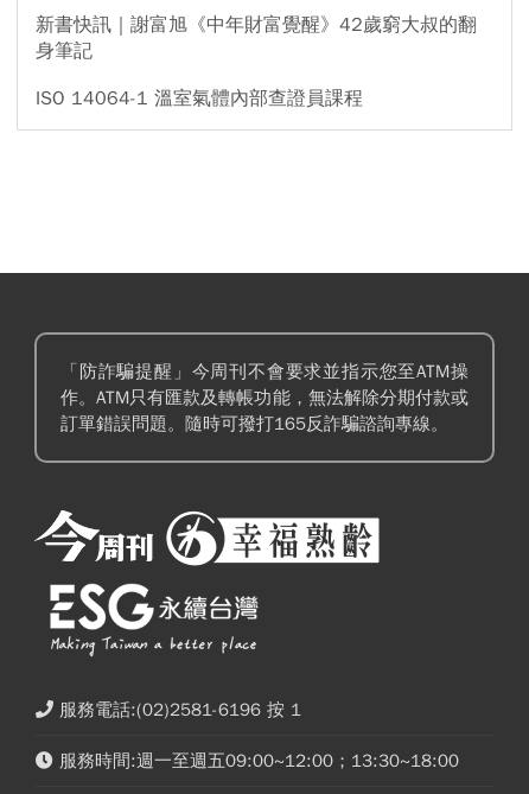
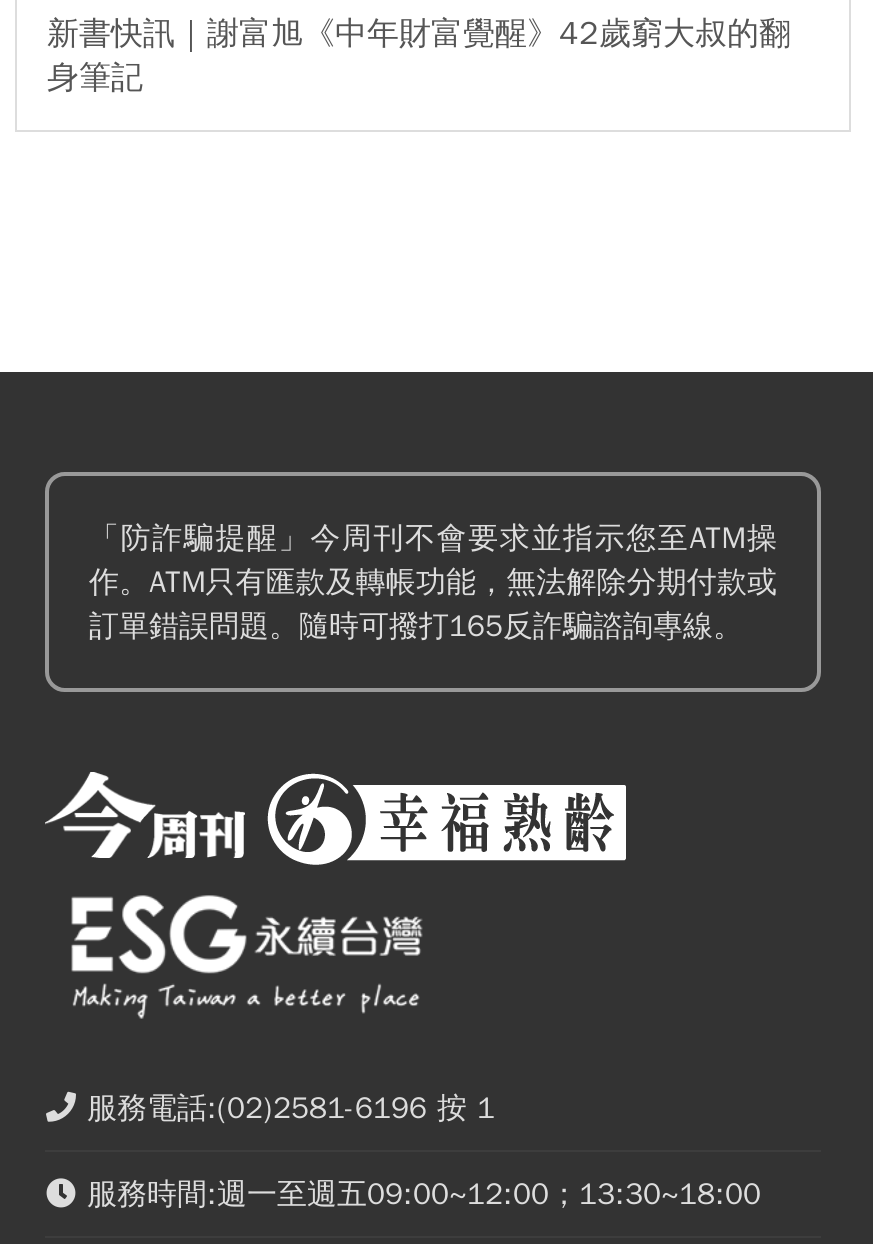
- ISO 14064-1 溫室氣體內部查證員課程
